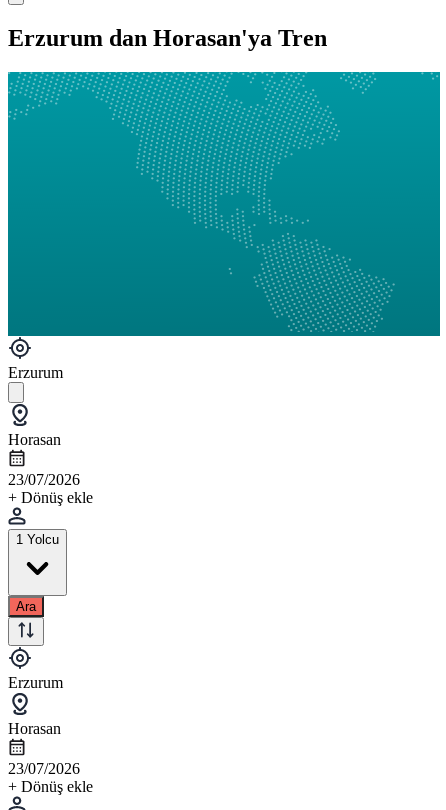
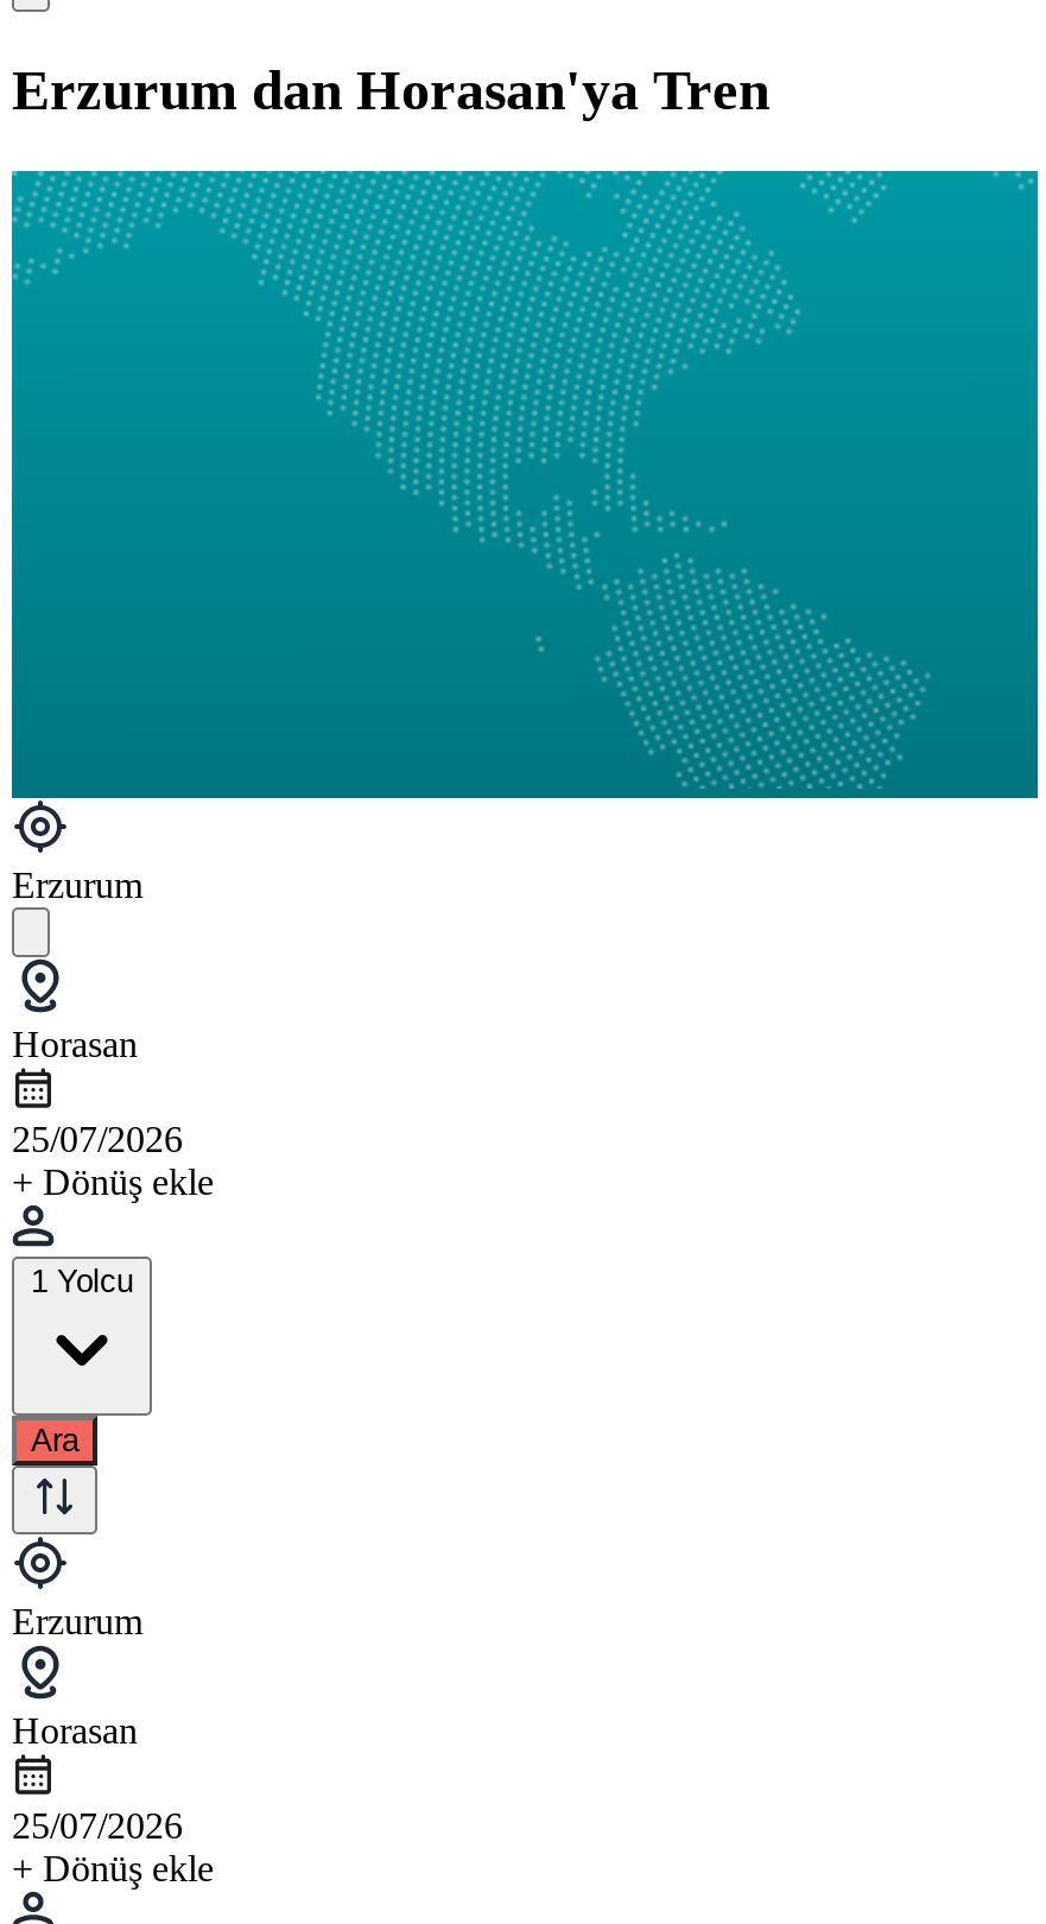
- 23/07/2026
+ 25/07/2026

- 23/07/2026
+ 25/07/2026
